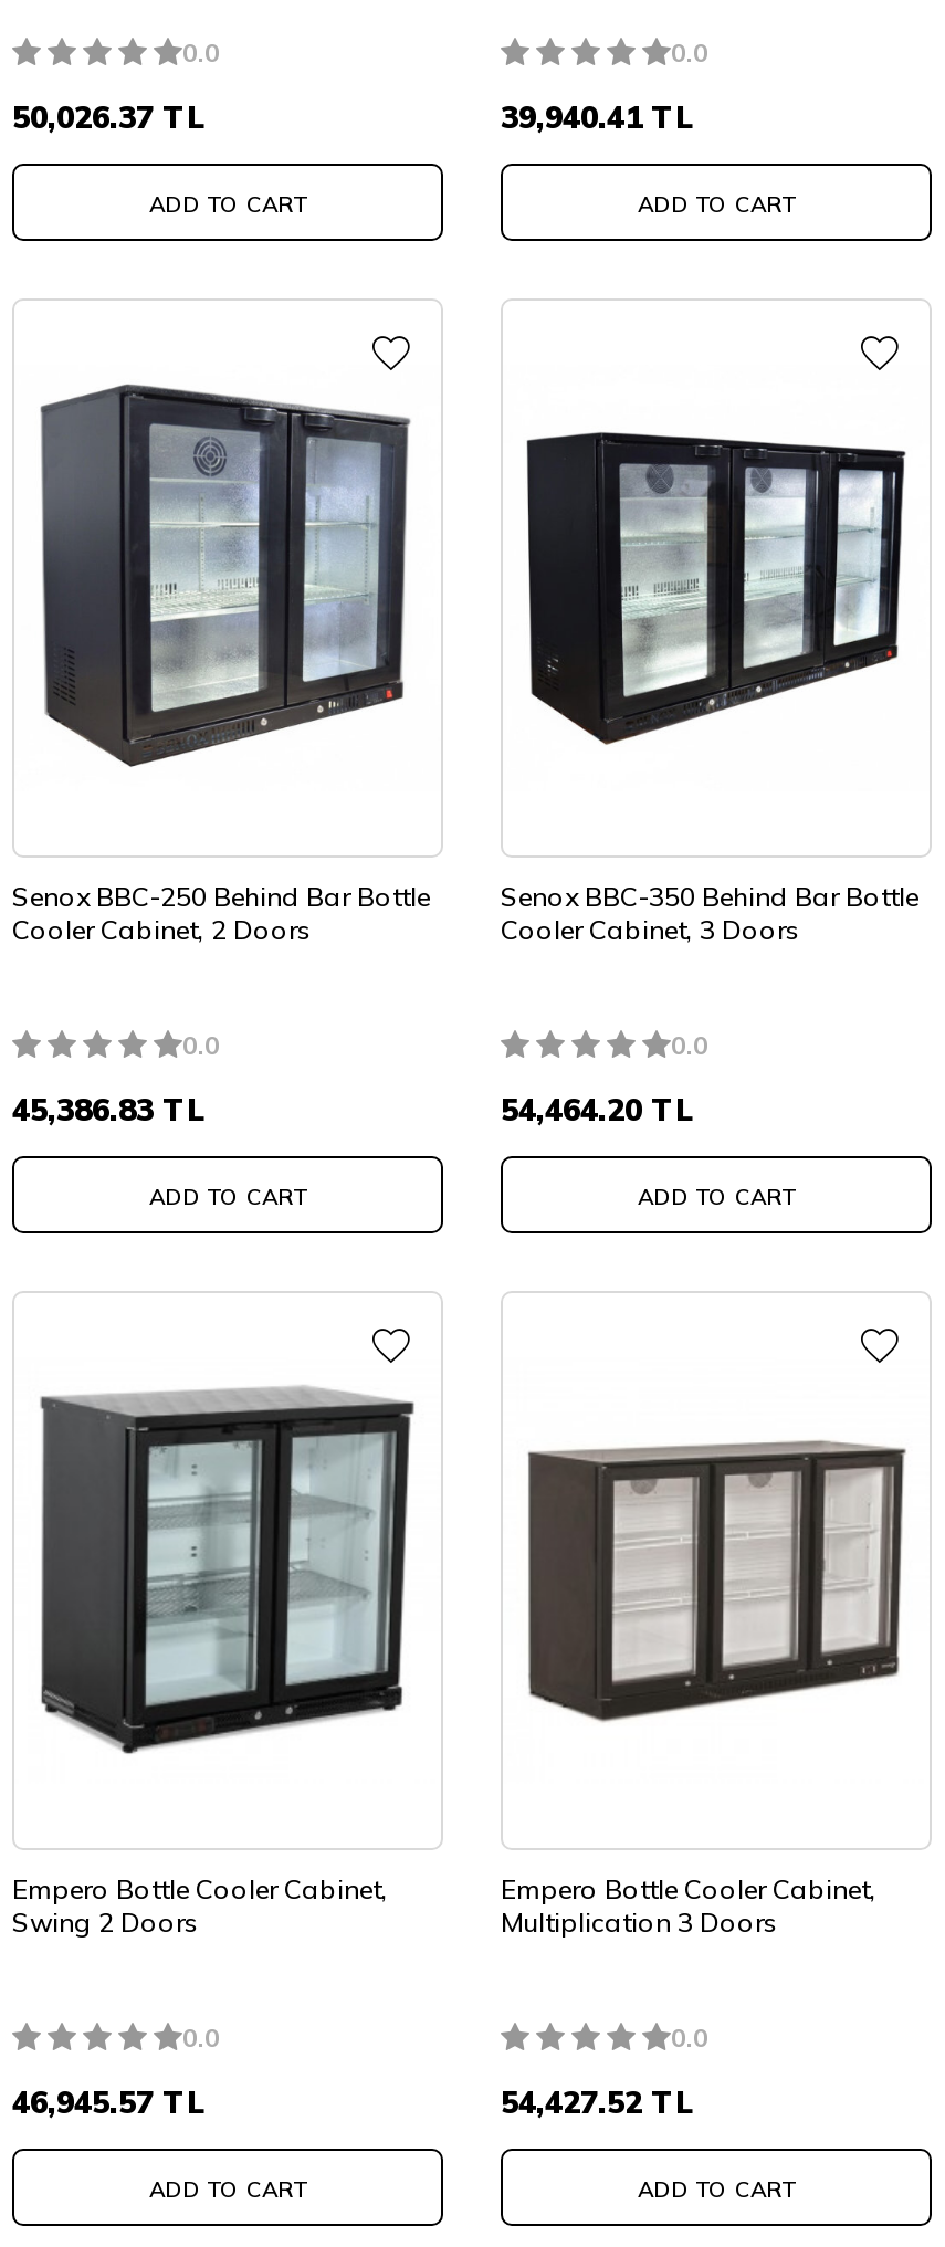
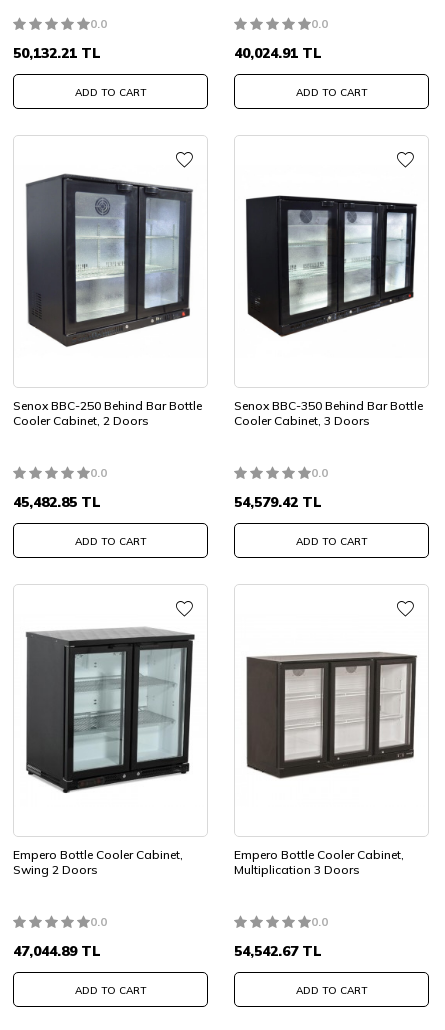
- 50,026.37 TL
+ 50,132.21 TL

- 39,940.41 TL
+ 40,024.91 TL

- 45,386.83 TL
+ 45,482.85 TL

- 54,464.20 TL
+ 54,579.42 TL

- 46,945.57 TL
+ 47,044.89 TL

- 54,427.52 TL
+ 54,542.67 TL
